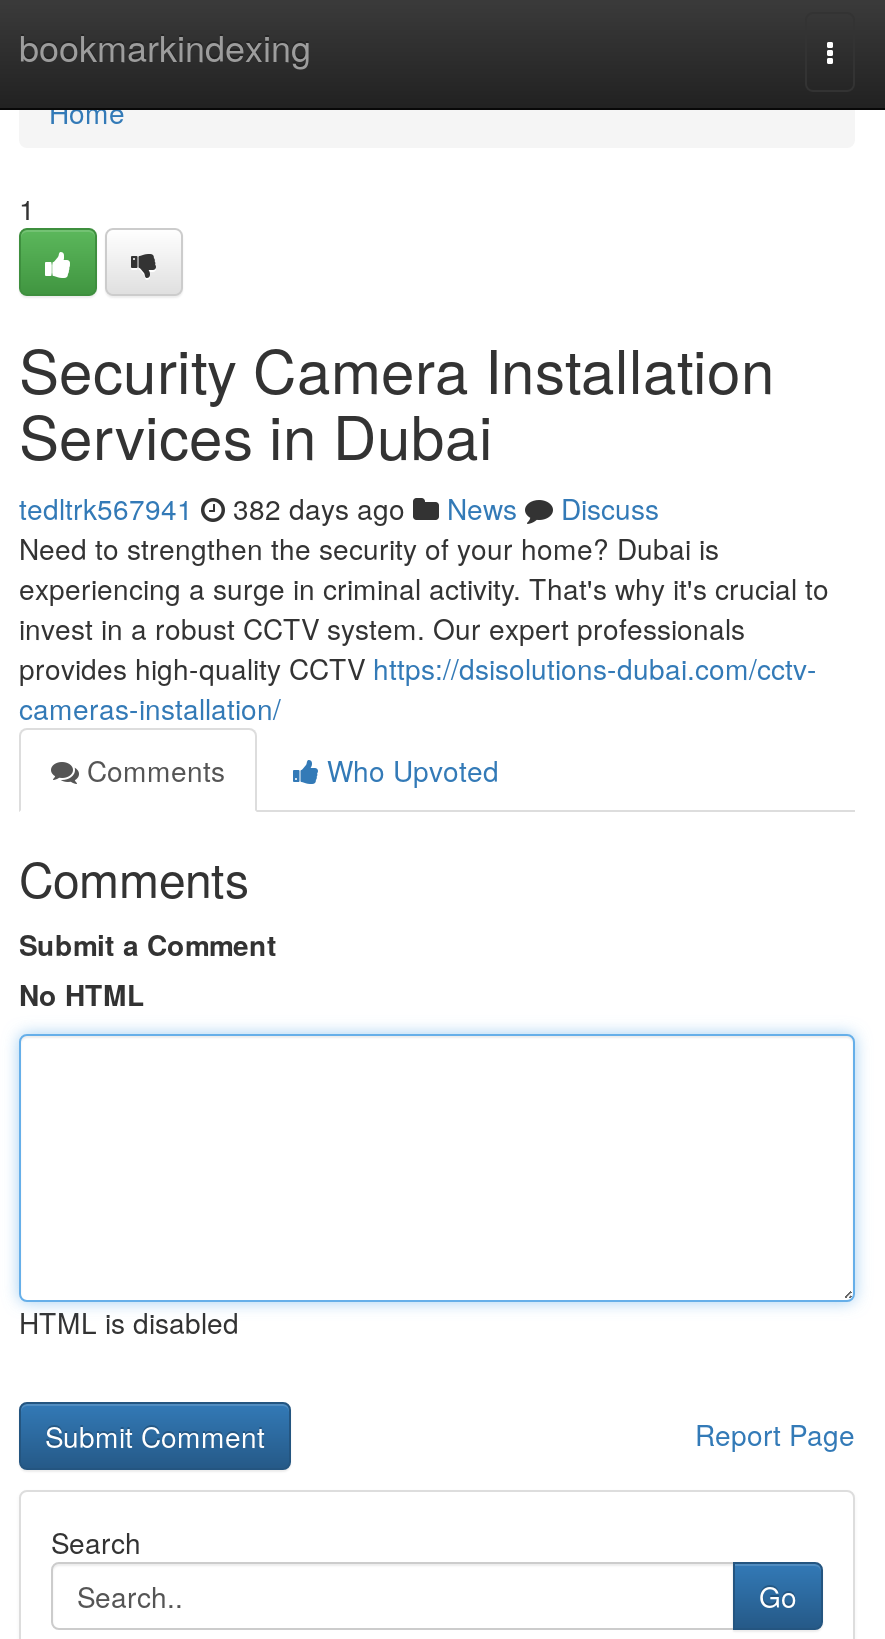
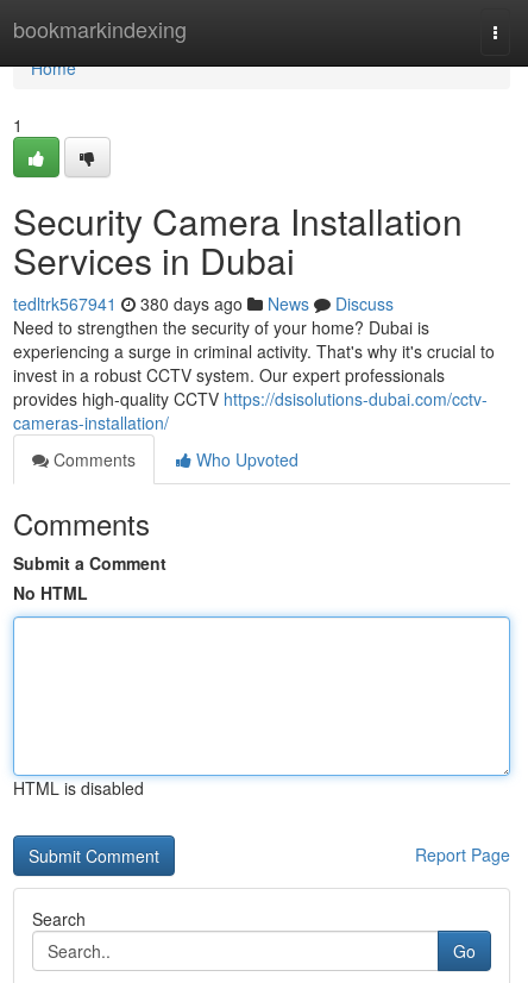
- tedltrk567941 382 days ago News Discuss
+ tedltrk567941 380 days ago News Discuss
